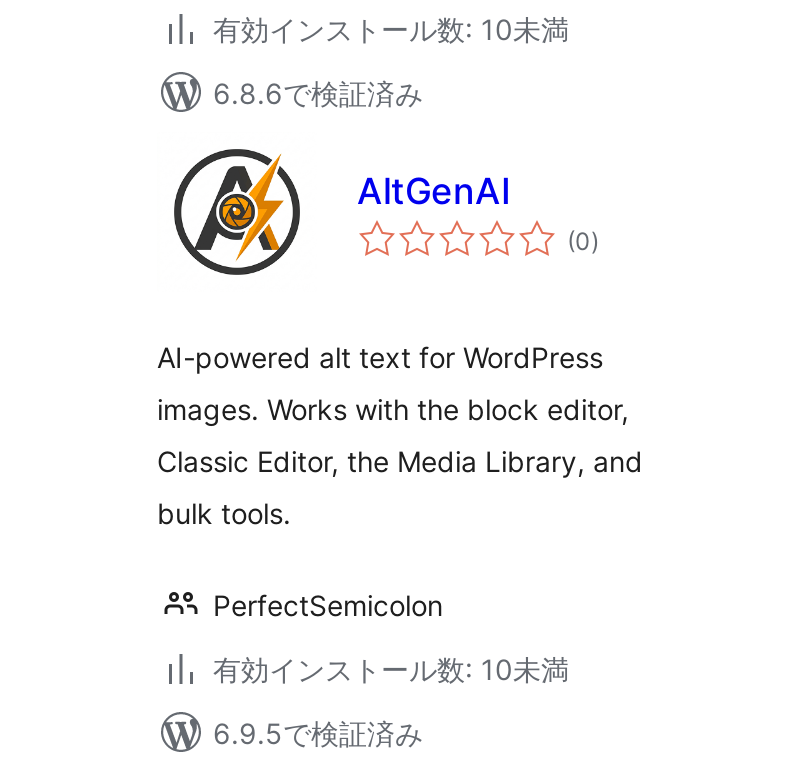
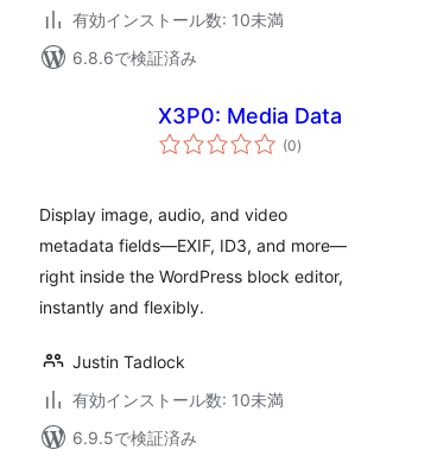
- [image]

- AltGenAI
+ X3P0: Media Data

- AI-powered alt text for WordPress
+ Display image, audio, and video

- images. Works with the block editor,
+ metadata fields—EXIF, ID3, and more—

- Classic Editor, the Media Library, and
+ right inside the WordPress block editor,

- bulk tools.
+ instantly and flexibly.

- PerfectSemicolon
+ Justin Tadlock
